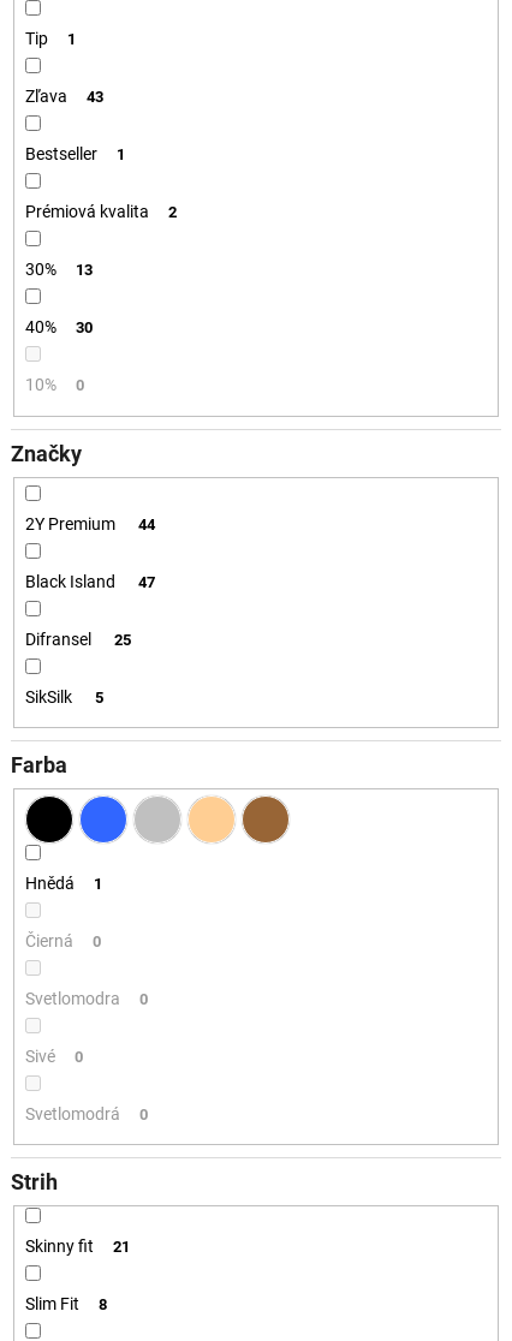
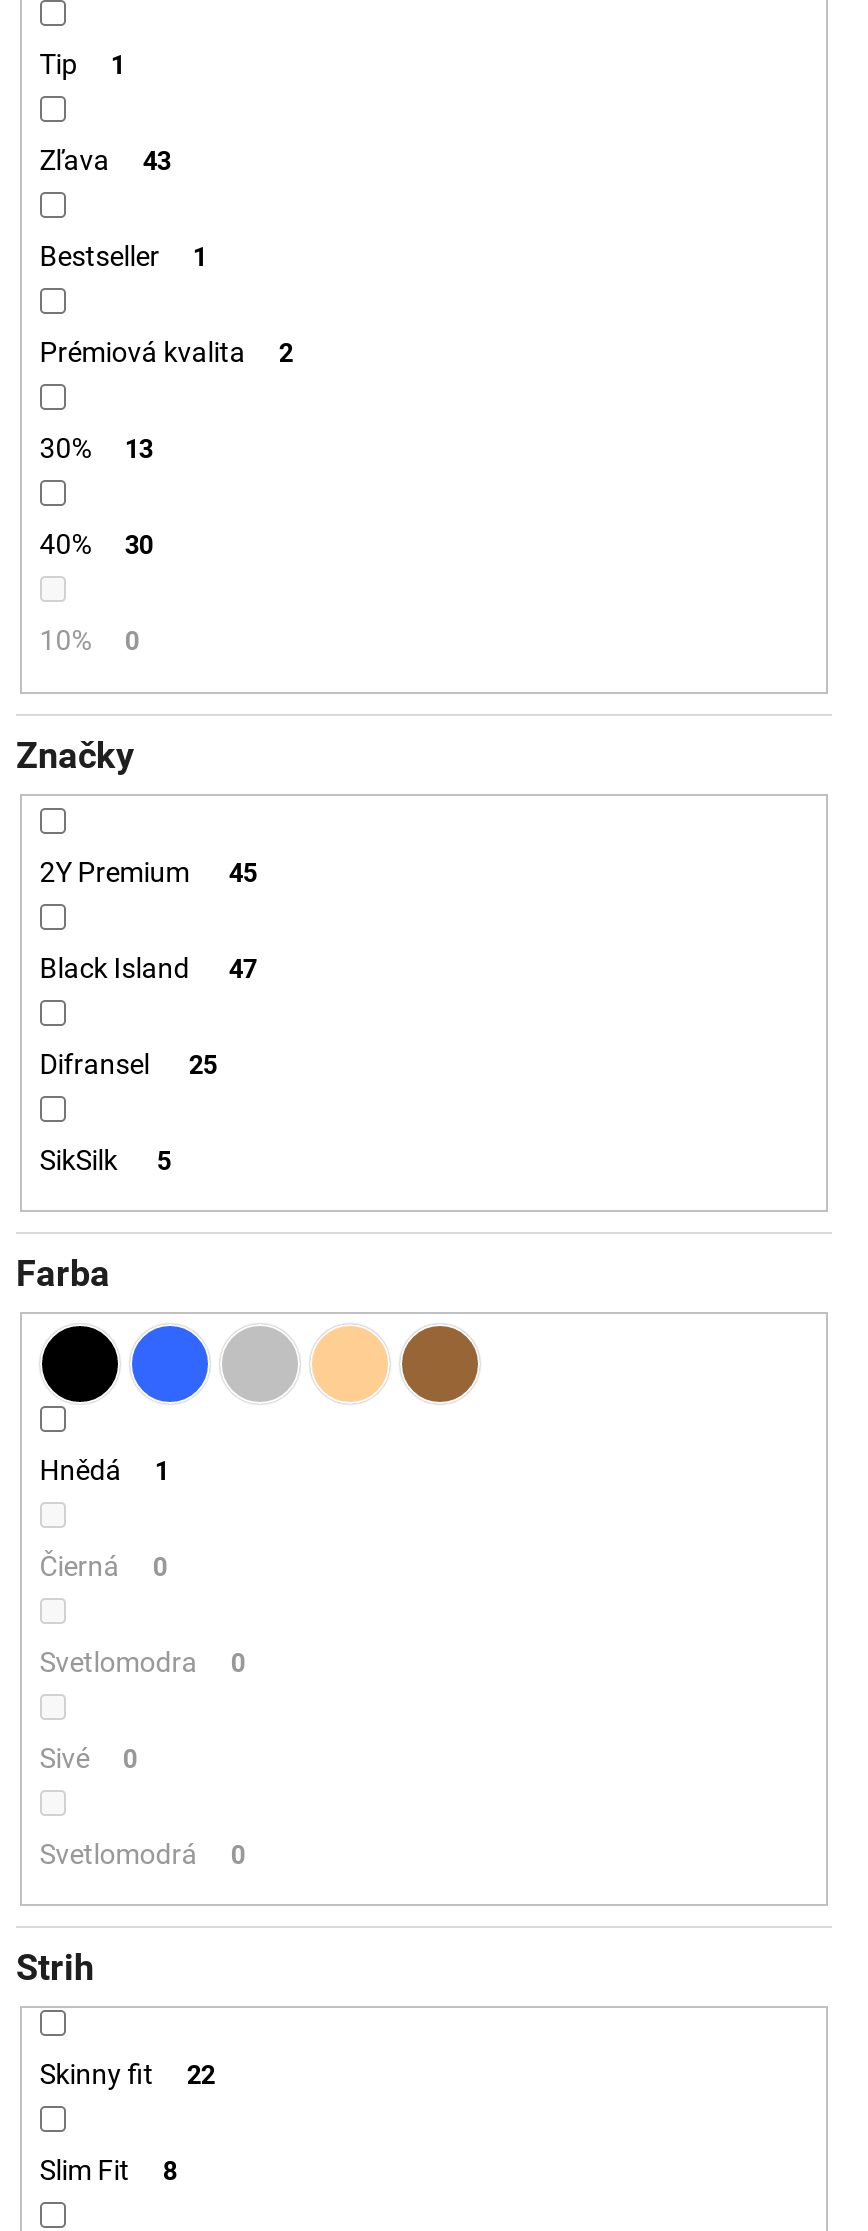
- 2Y Premium 44
+ 2Y Premium 45

- Skinny fit 21
+ Skinny fit 22
